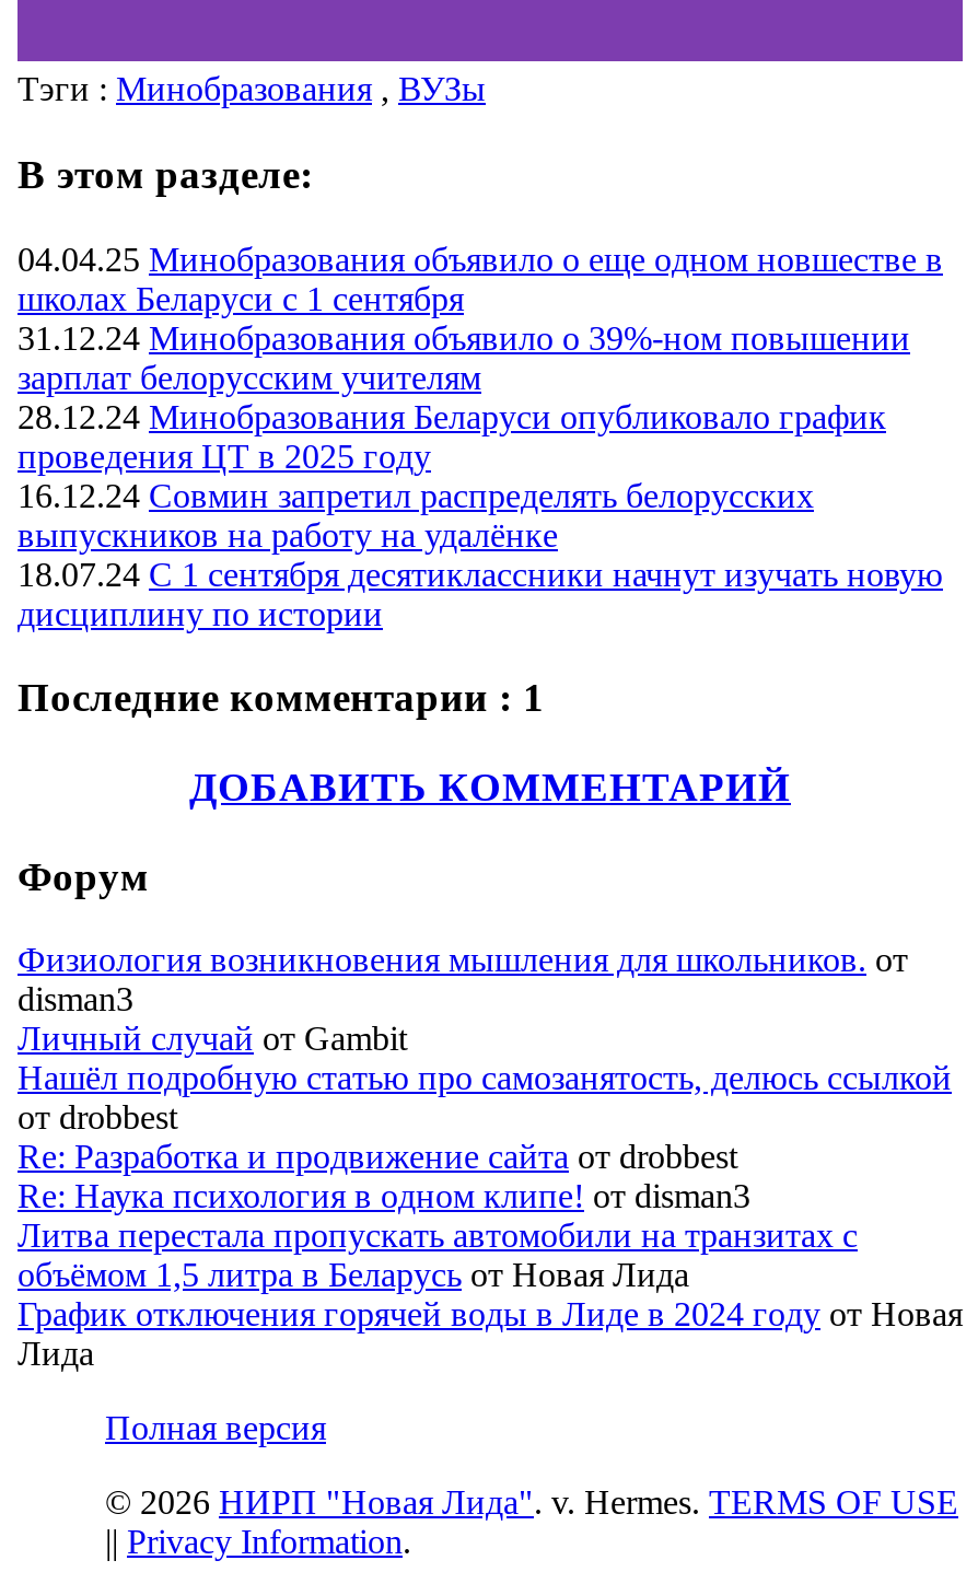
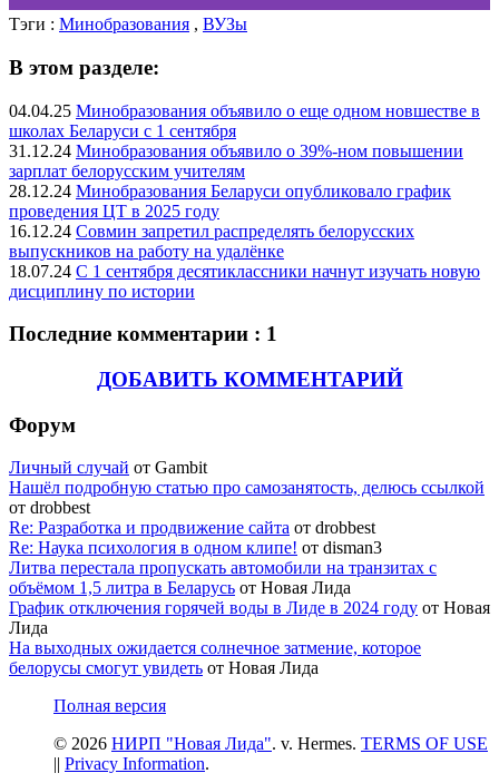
- Физиология возникновения мышления для школьников. от
- disman3

moved up: Личный случай от Gambit | Нашёл подробную статью про самозанятость, делюсь ссылкой | от drobbest | Литва перестала пропускать автомобили на транзитах с | объёмом 1,5 литра в Беларусь от Новая Лида | График отключения горячей воды в Лиде в 2024 году от Новая | Лида

+ На выходных ожидается солнечное затмение, которое
+ белорусы смогут увидеть от Новая Лида
